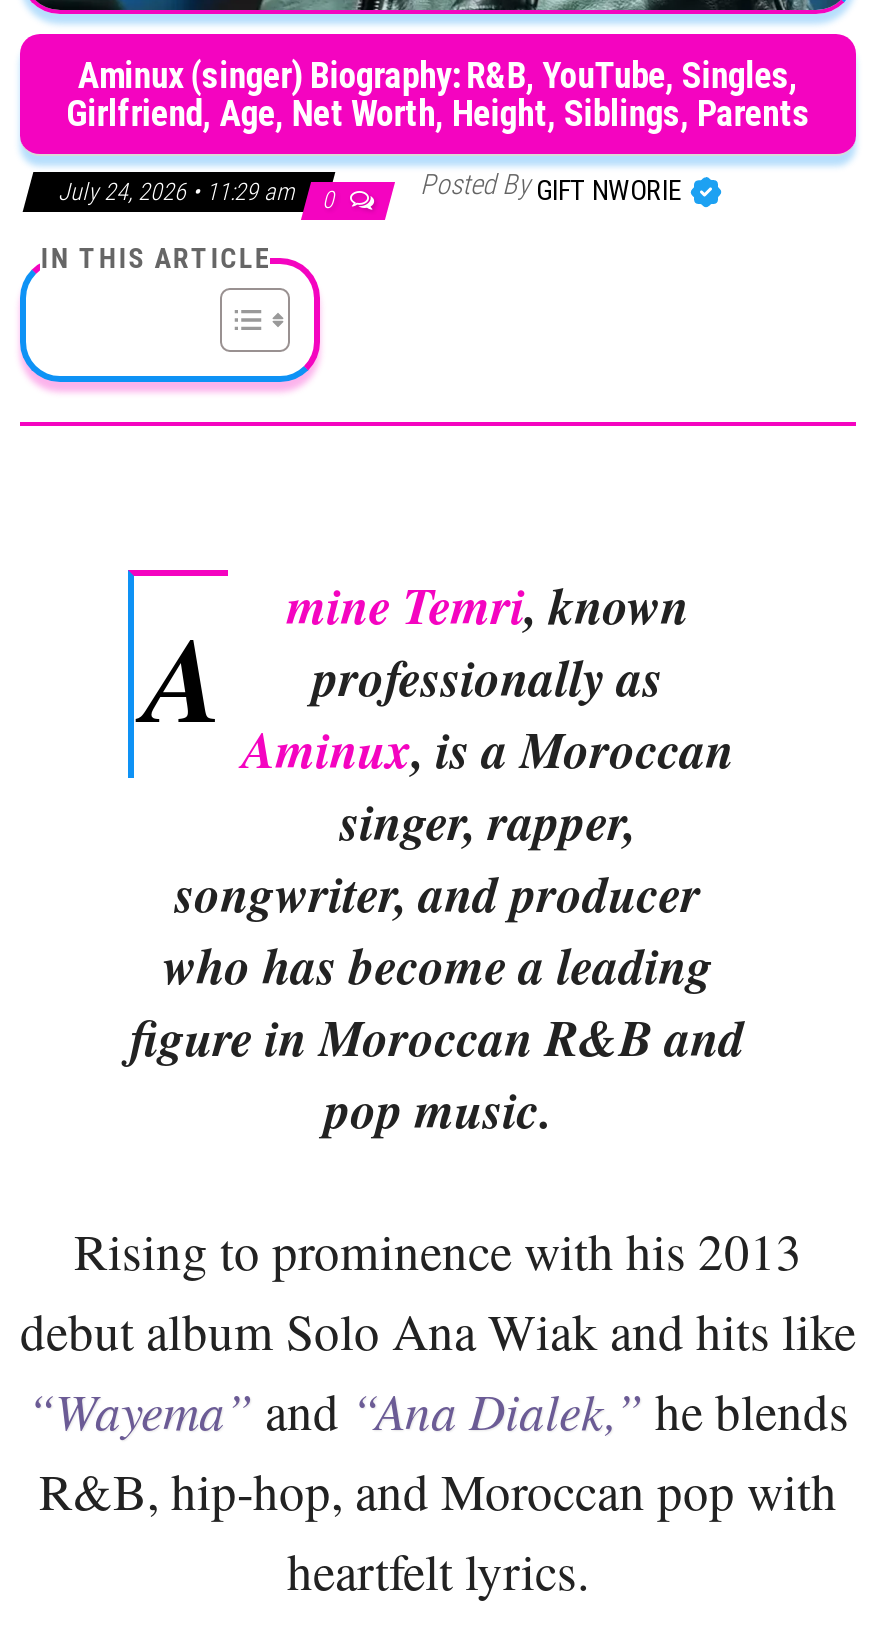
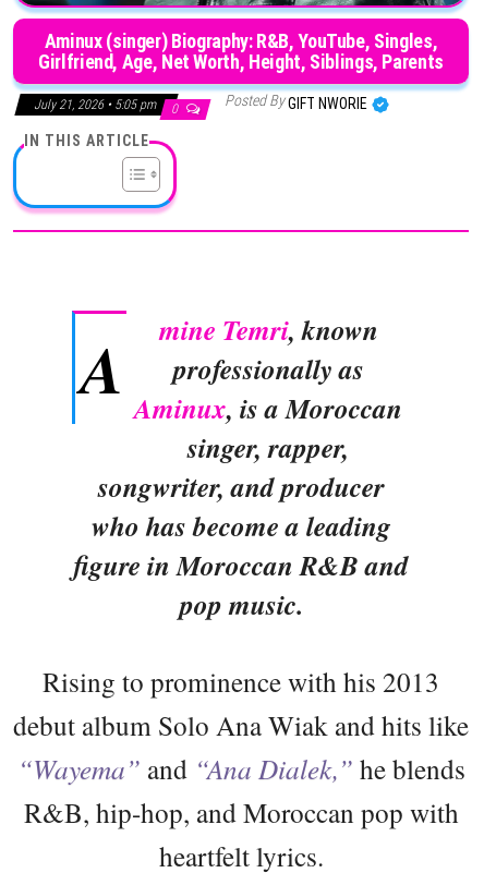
- July 24, 2026 • 11:29 am 0
+ July 21, 2026 • 5:05 pm 0
